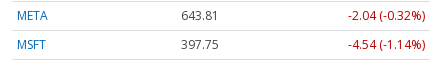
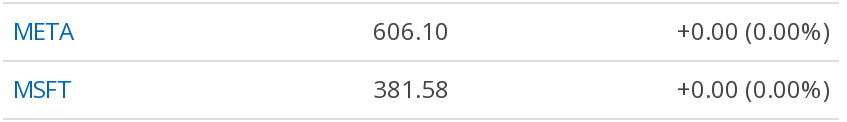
- 643.81
+ 606.10

- -2.04 (-0.32%)
+ +0.00 (0.00%)

- 397.75
+ 381.58

- -4.54 (-1.14%)
+ +0.00 (0.00%)
